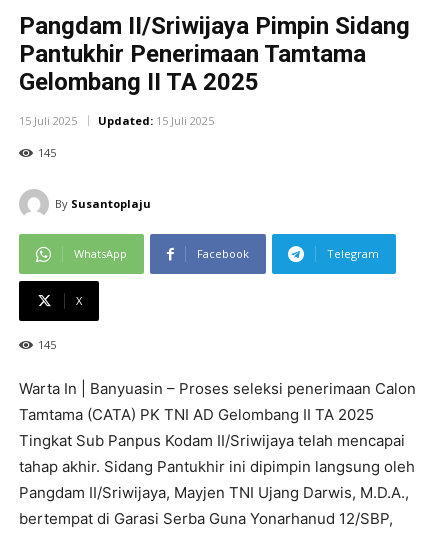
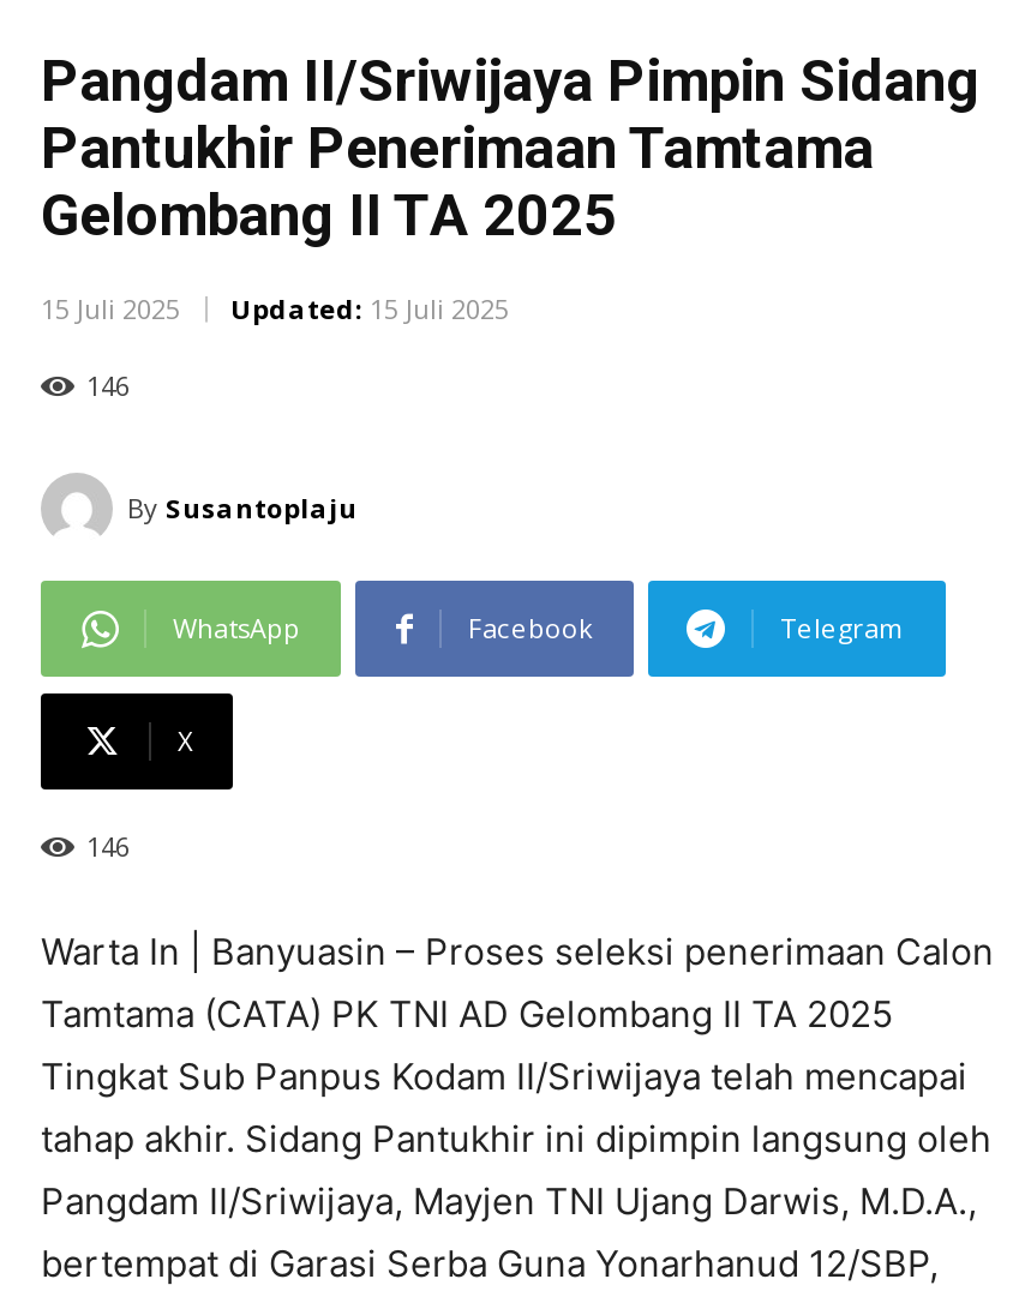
- 145
+ 146

- 145
+ 146
